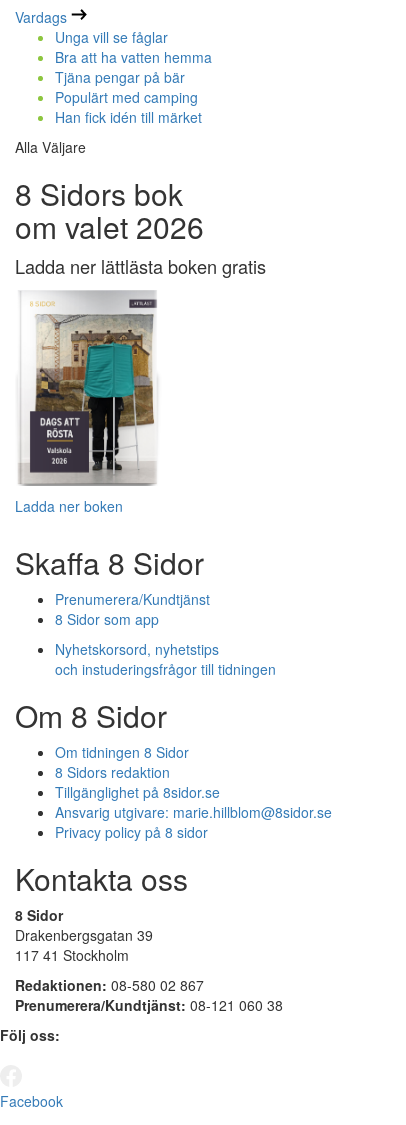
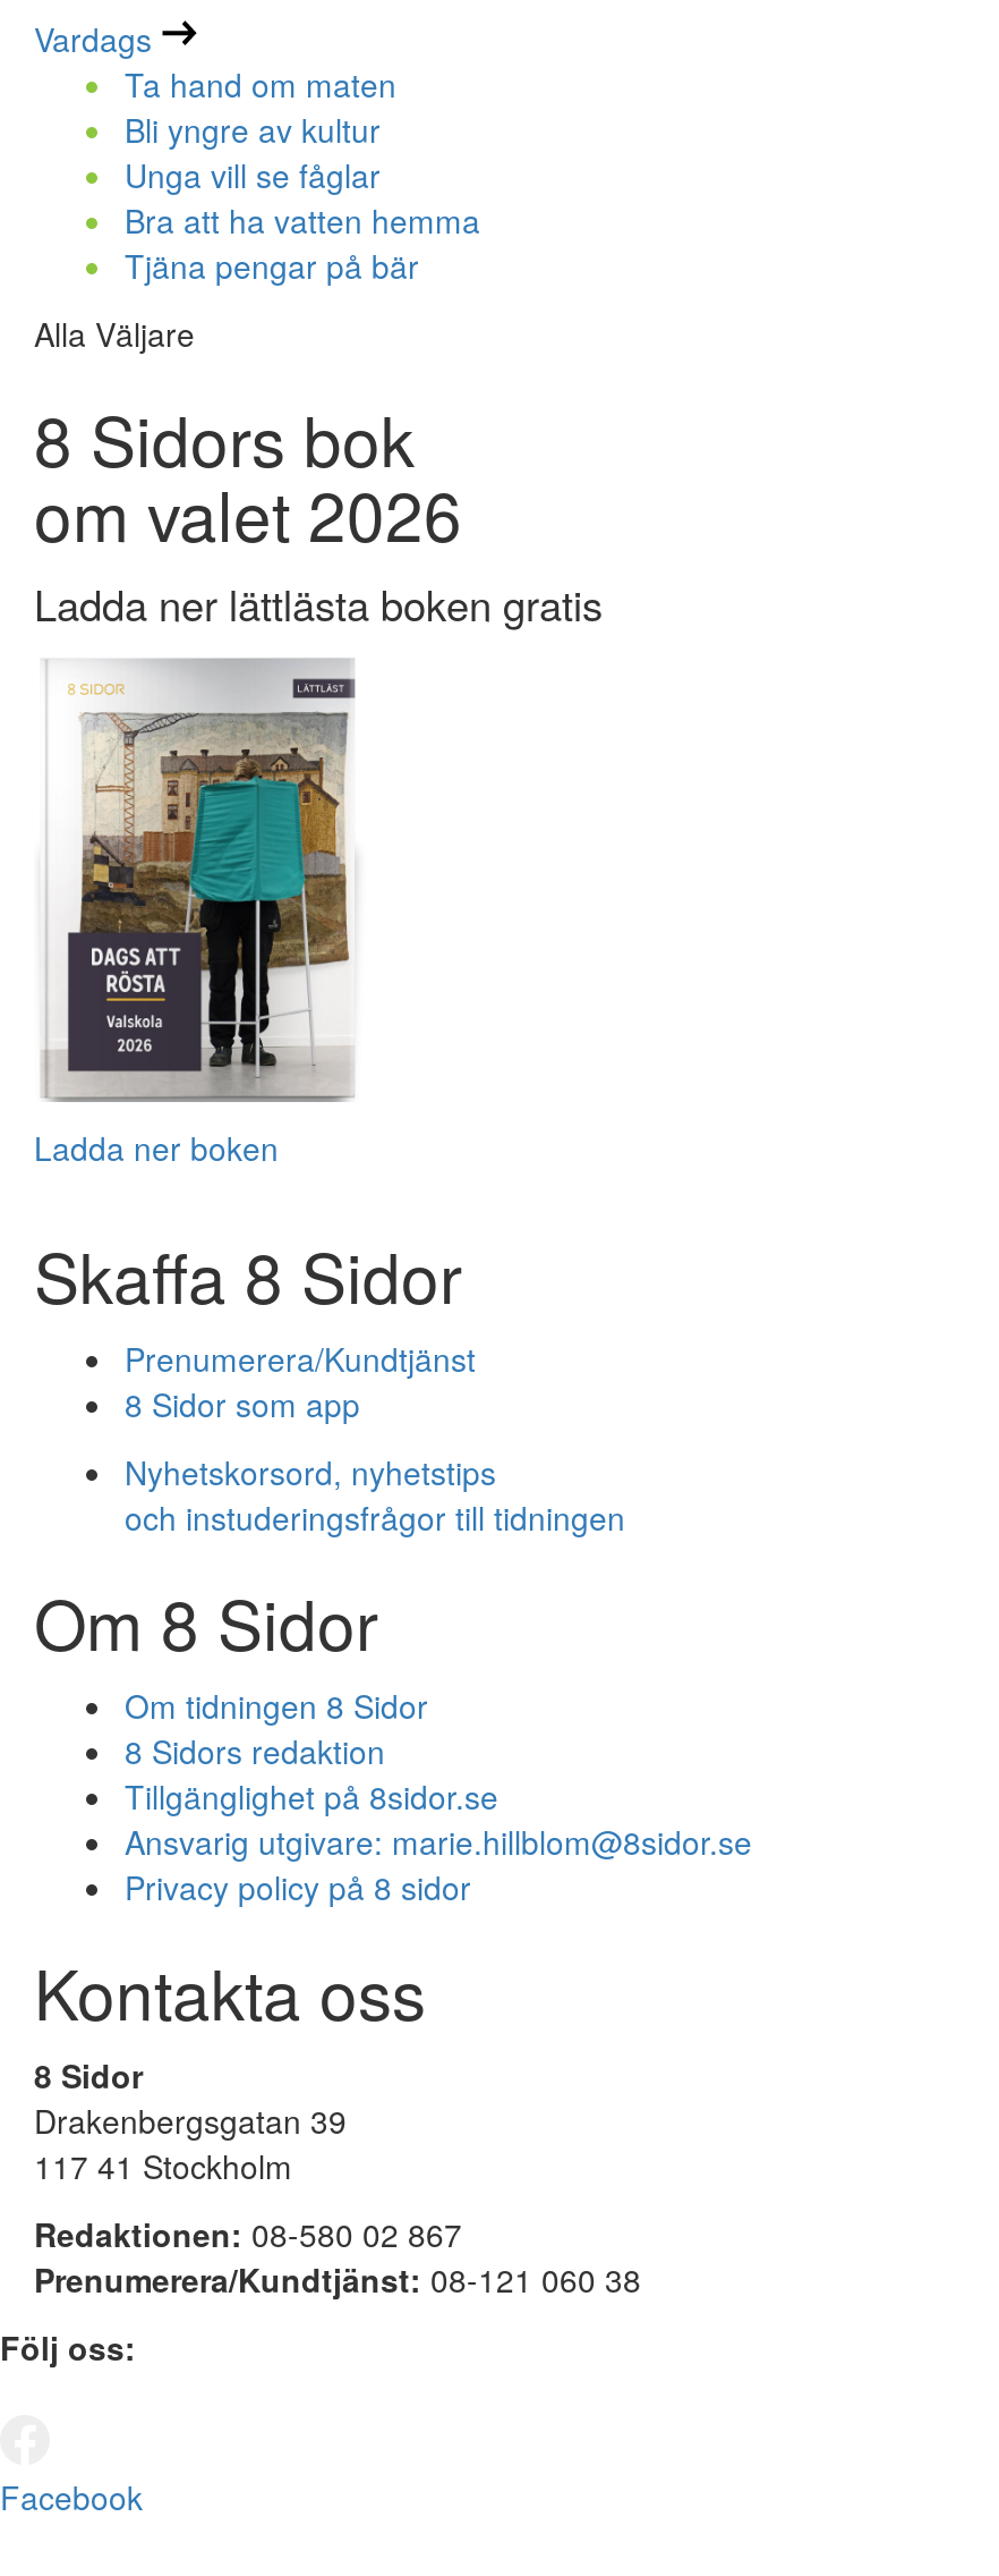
+ Ta hand om maten
+ Bli yngre av kultur

moved down: Unga vill se fåglar | Bra att ha vatten hemma | Tjäna pengar på bär

- Populärt med camping
- Han fick idén till märket
